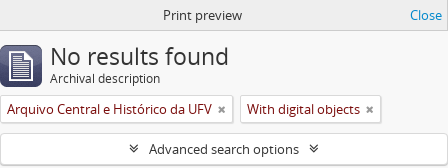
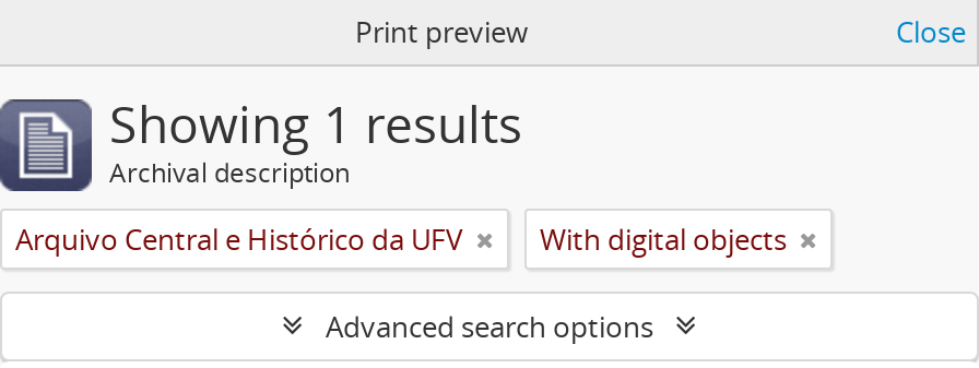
- No results found
+ Showing 1 results
